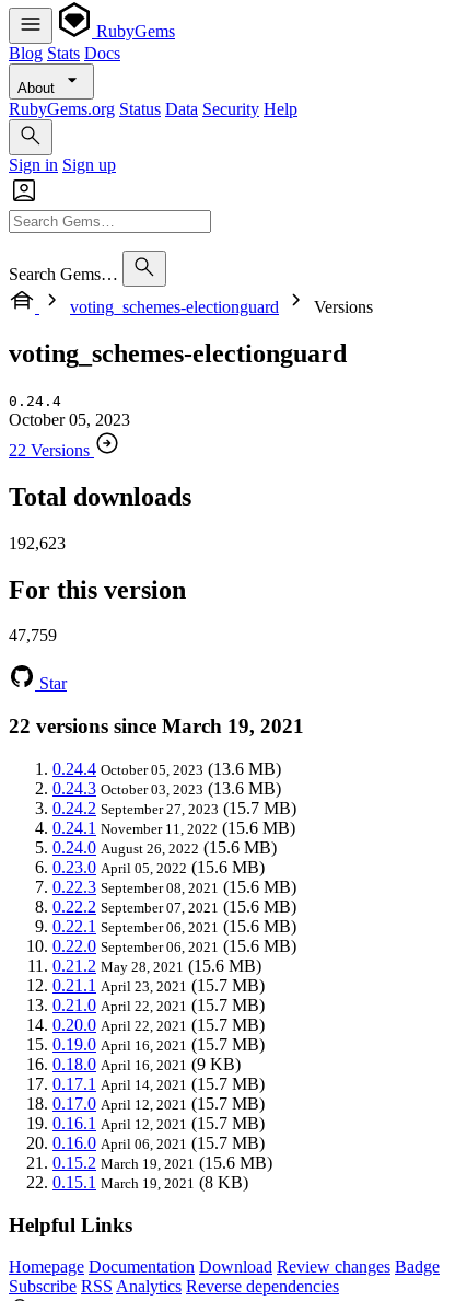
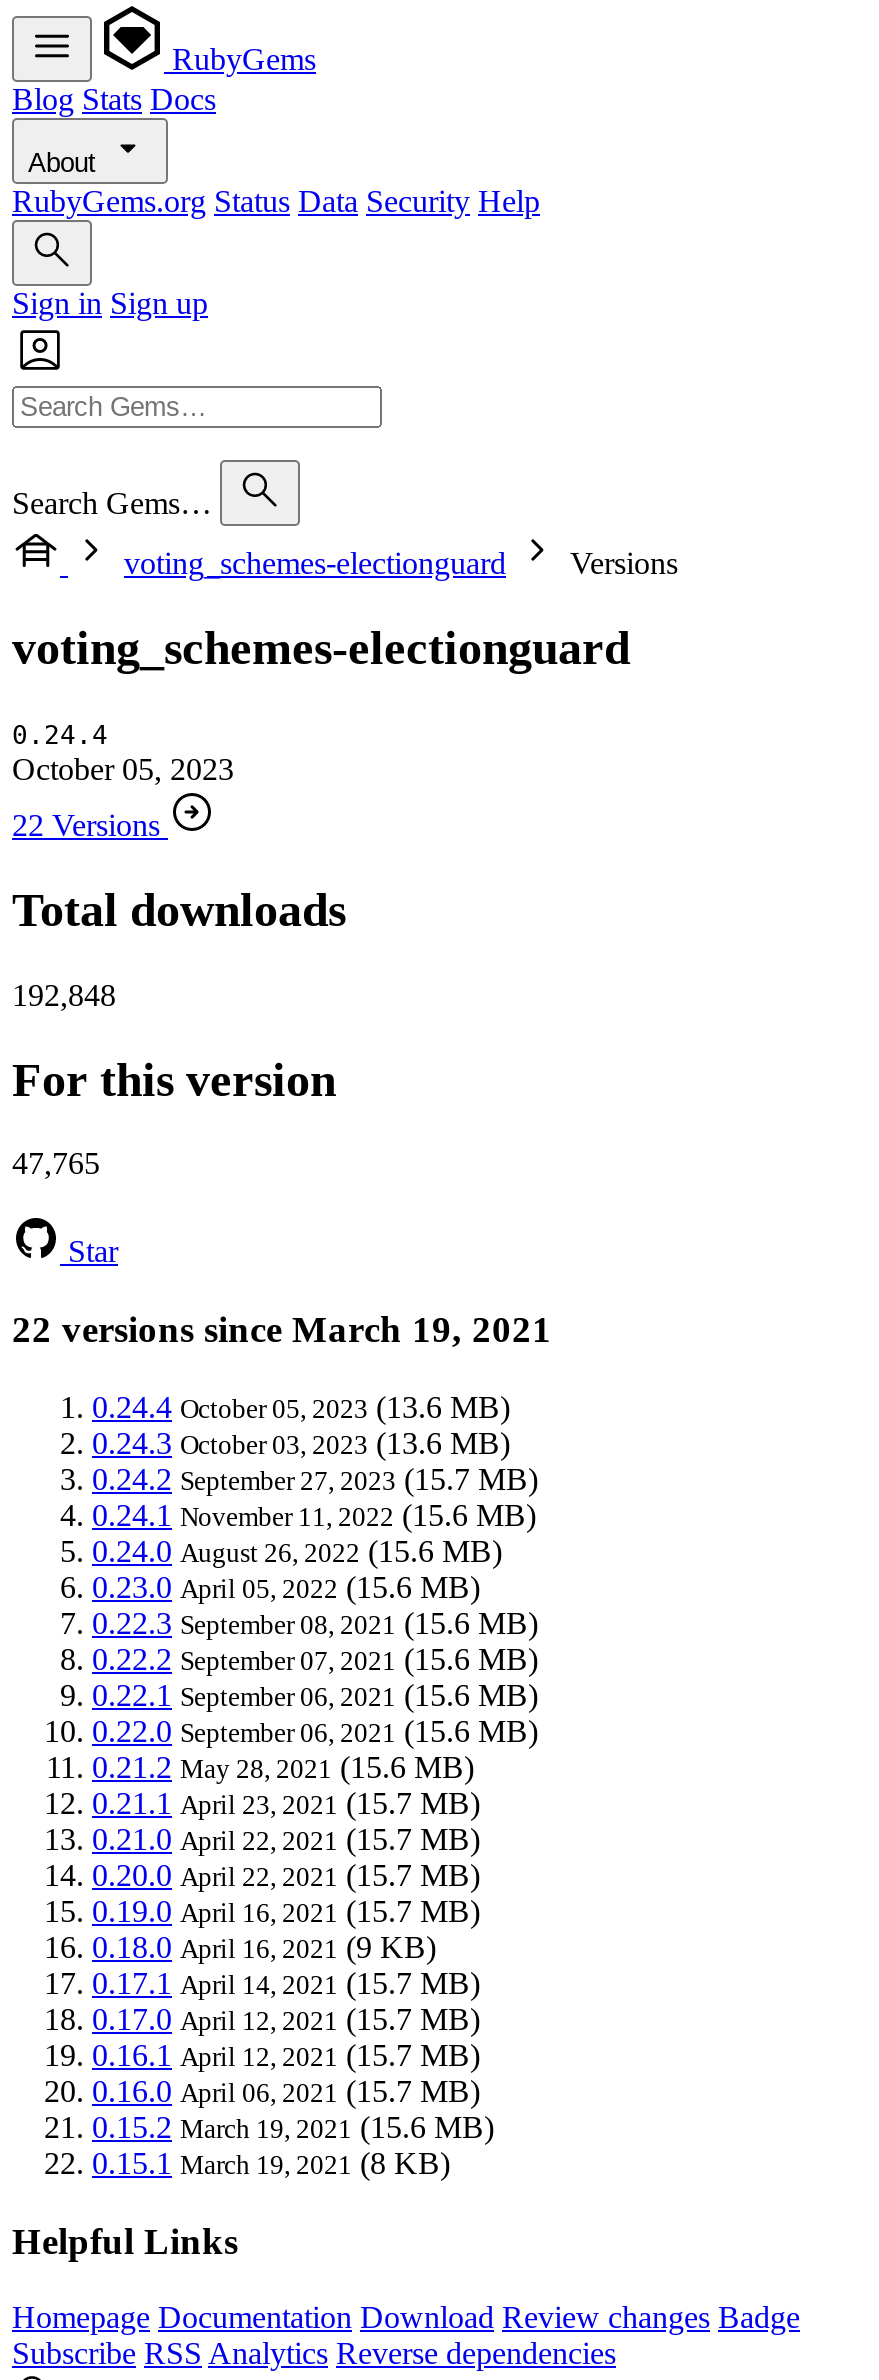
- 192,623
+ 192,848

- 47,759
+ 47,765
